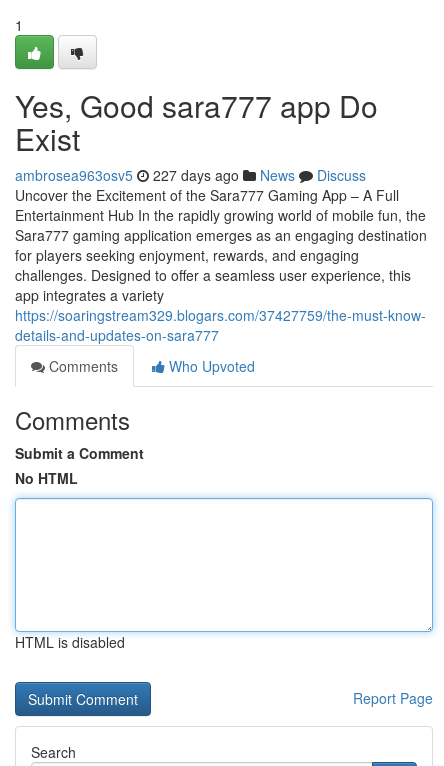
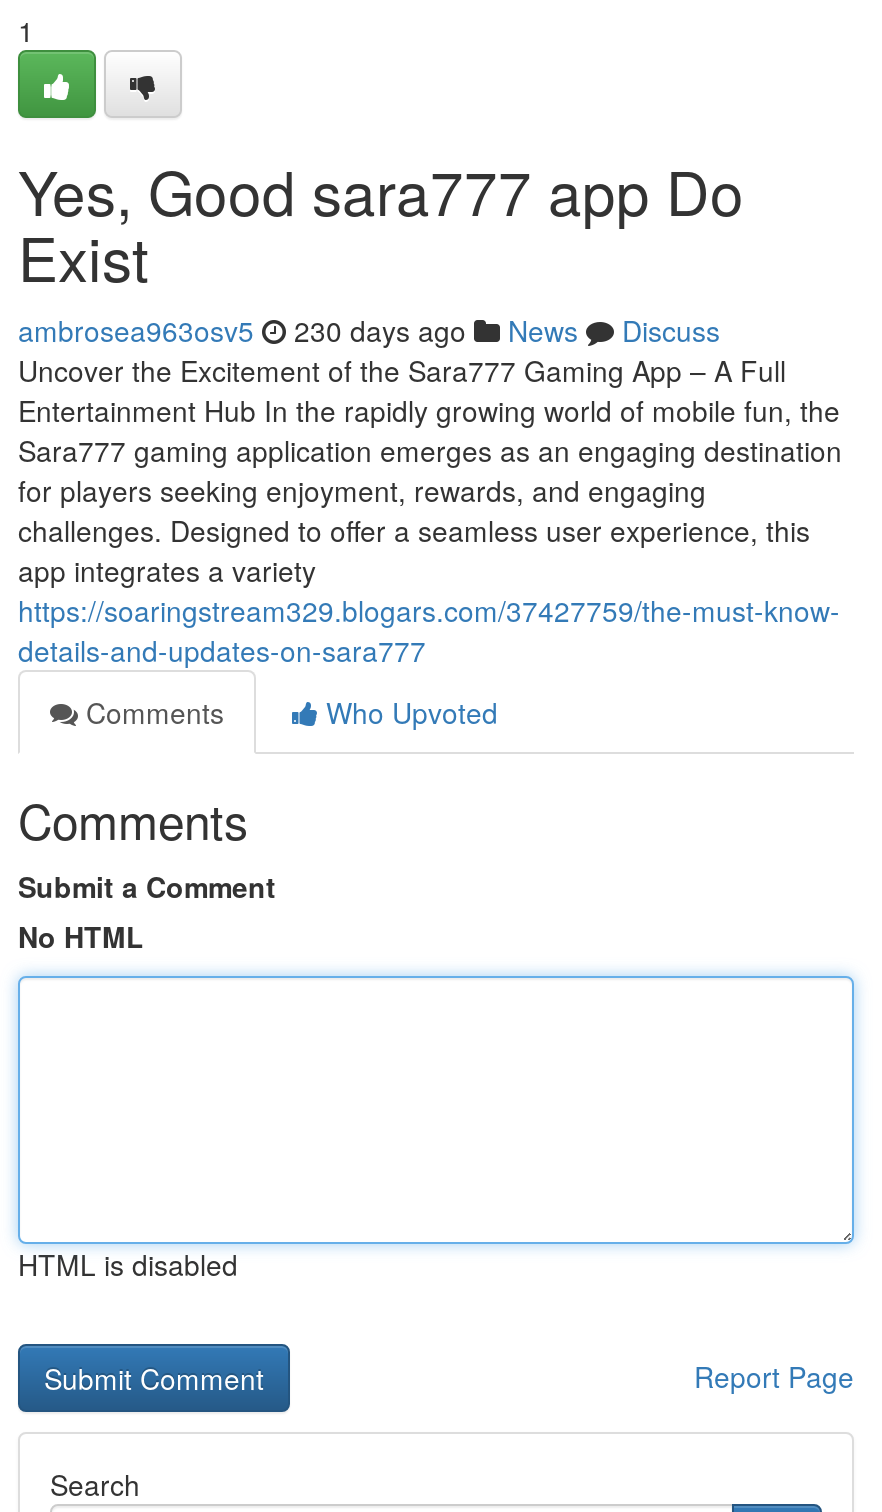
- ambrosea963osv5 227 days ago News Discuss
+ ambrosea963osv5 230 days ago News Discuss
